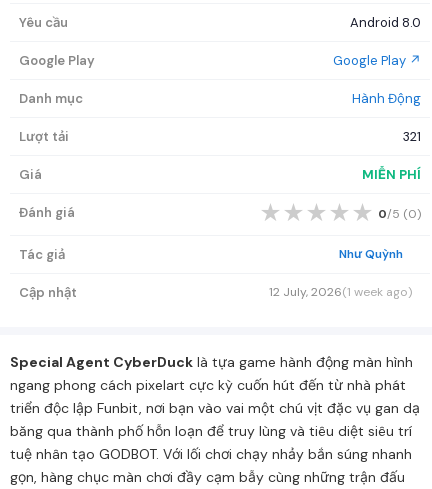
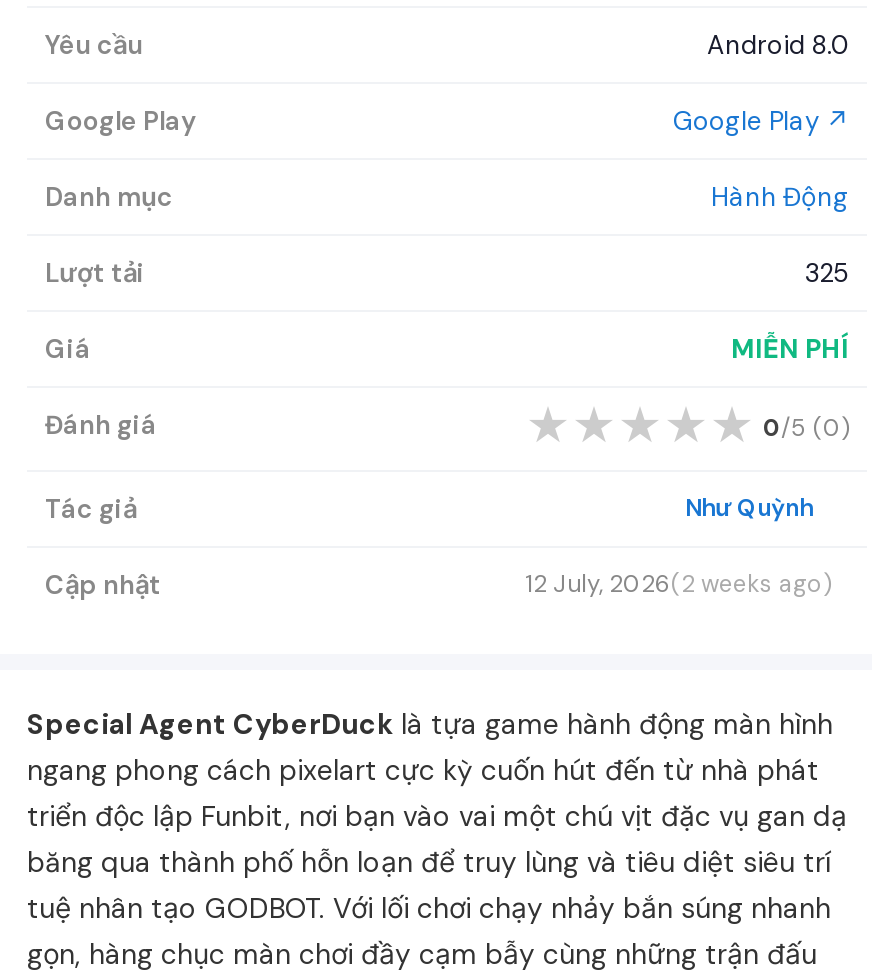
- 321
+ 325

- 12 July, 2026(1 week ago)
+ 12 July, 2026(2 weeks ago)
